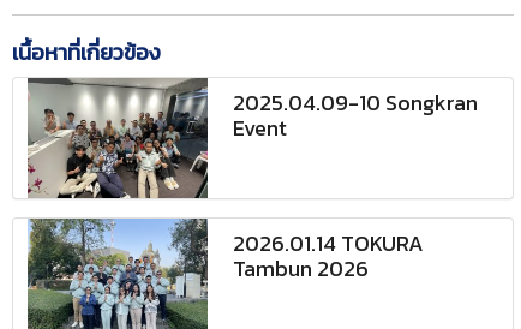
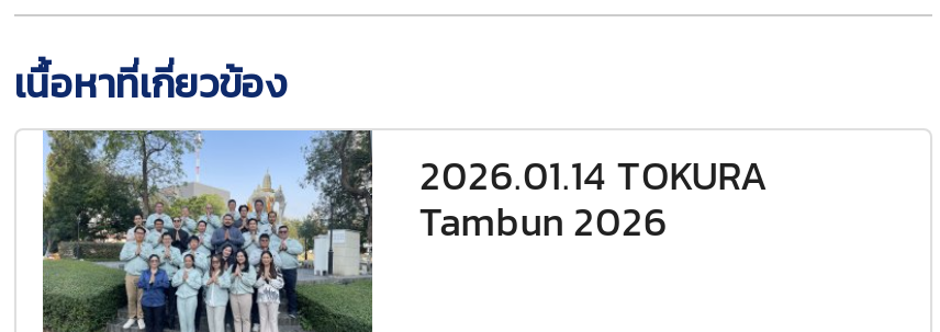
- [image]
- 2025.04.09-10 Songkran
- Event
